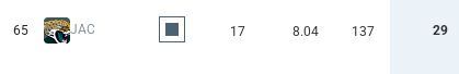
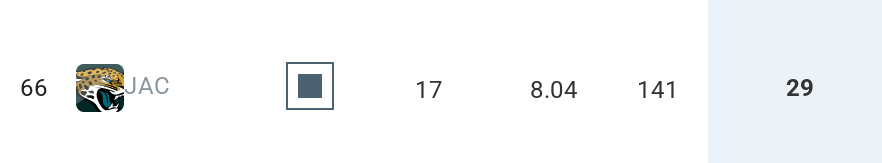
- 65
+ 66

- 137
+ 141
